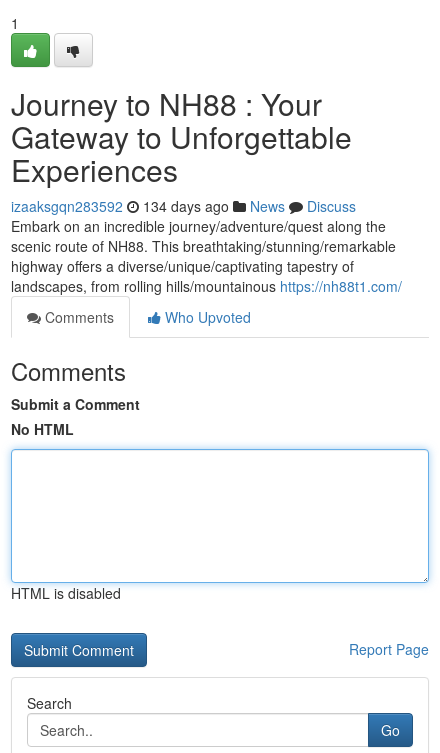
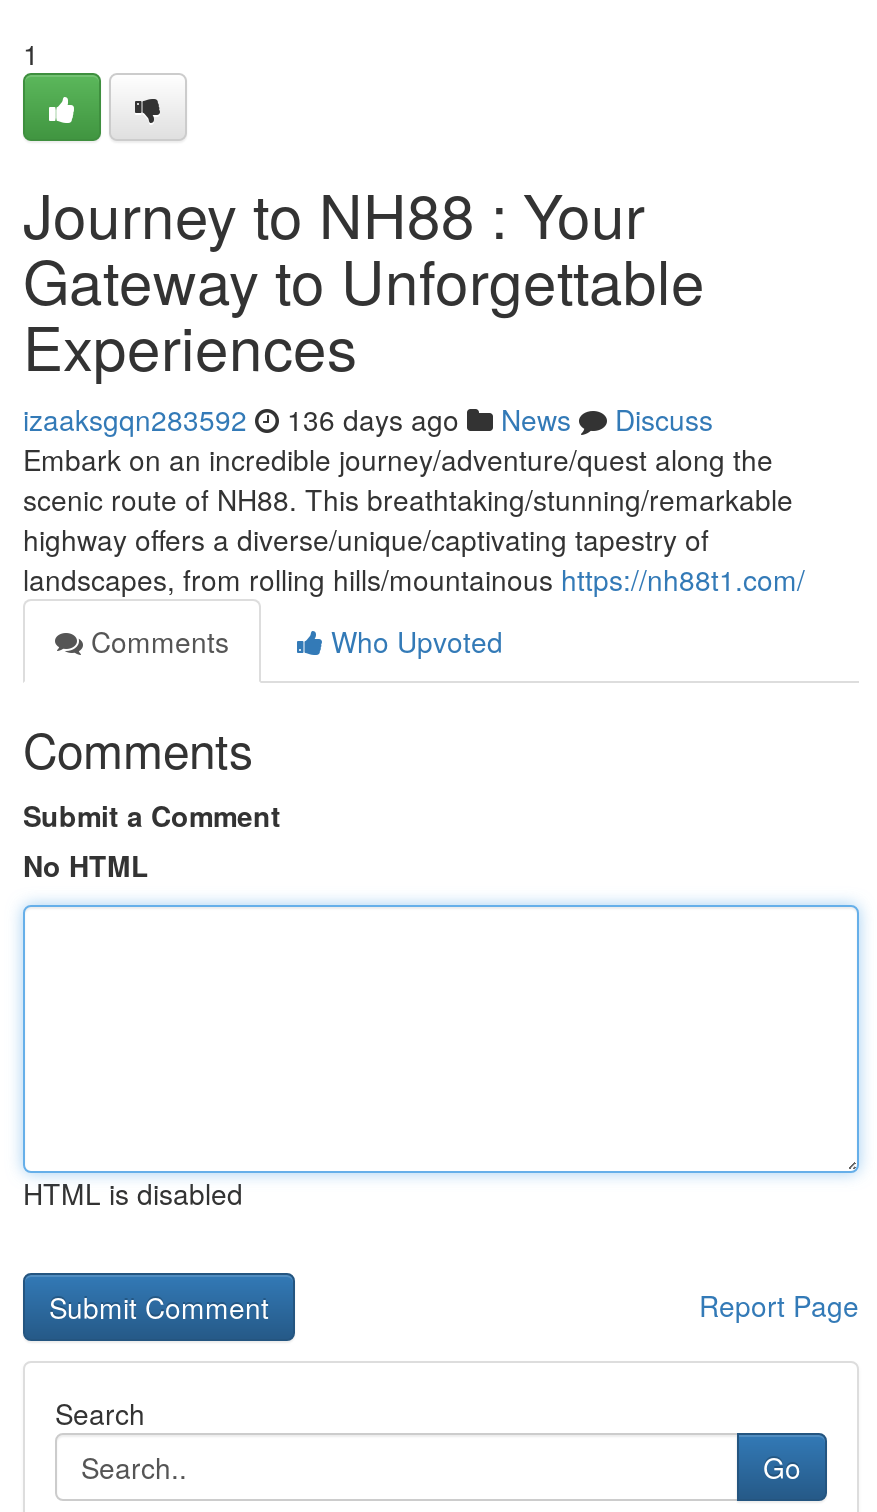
- izaaksgqn283592 134 days ago News Discuss
+ izaaksgqn283592 136 days ago News Discuss
